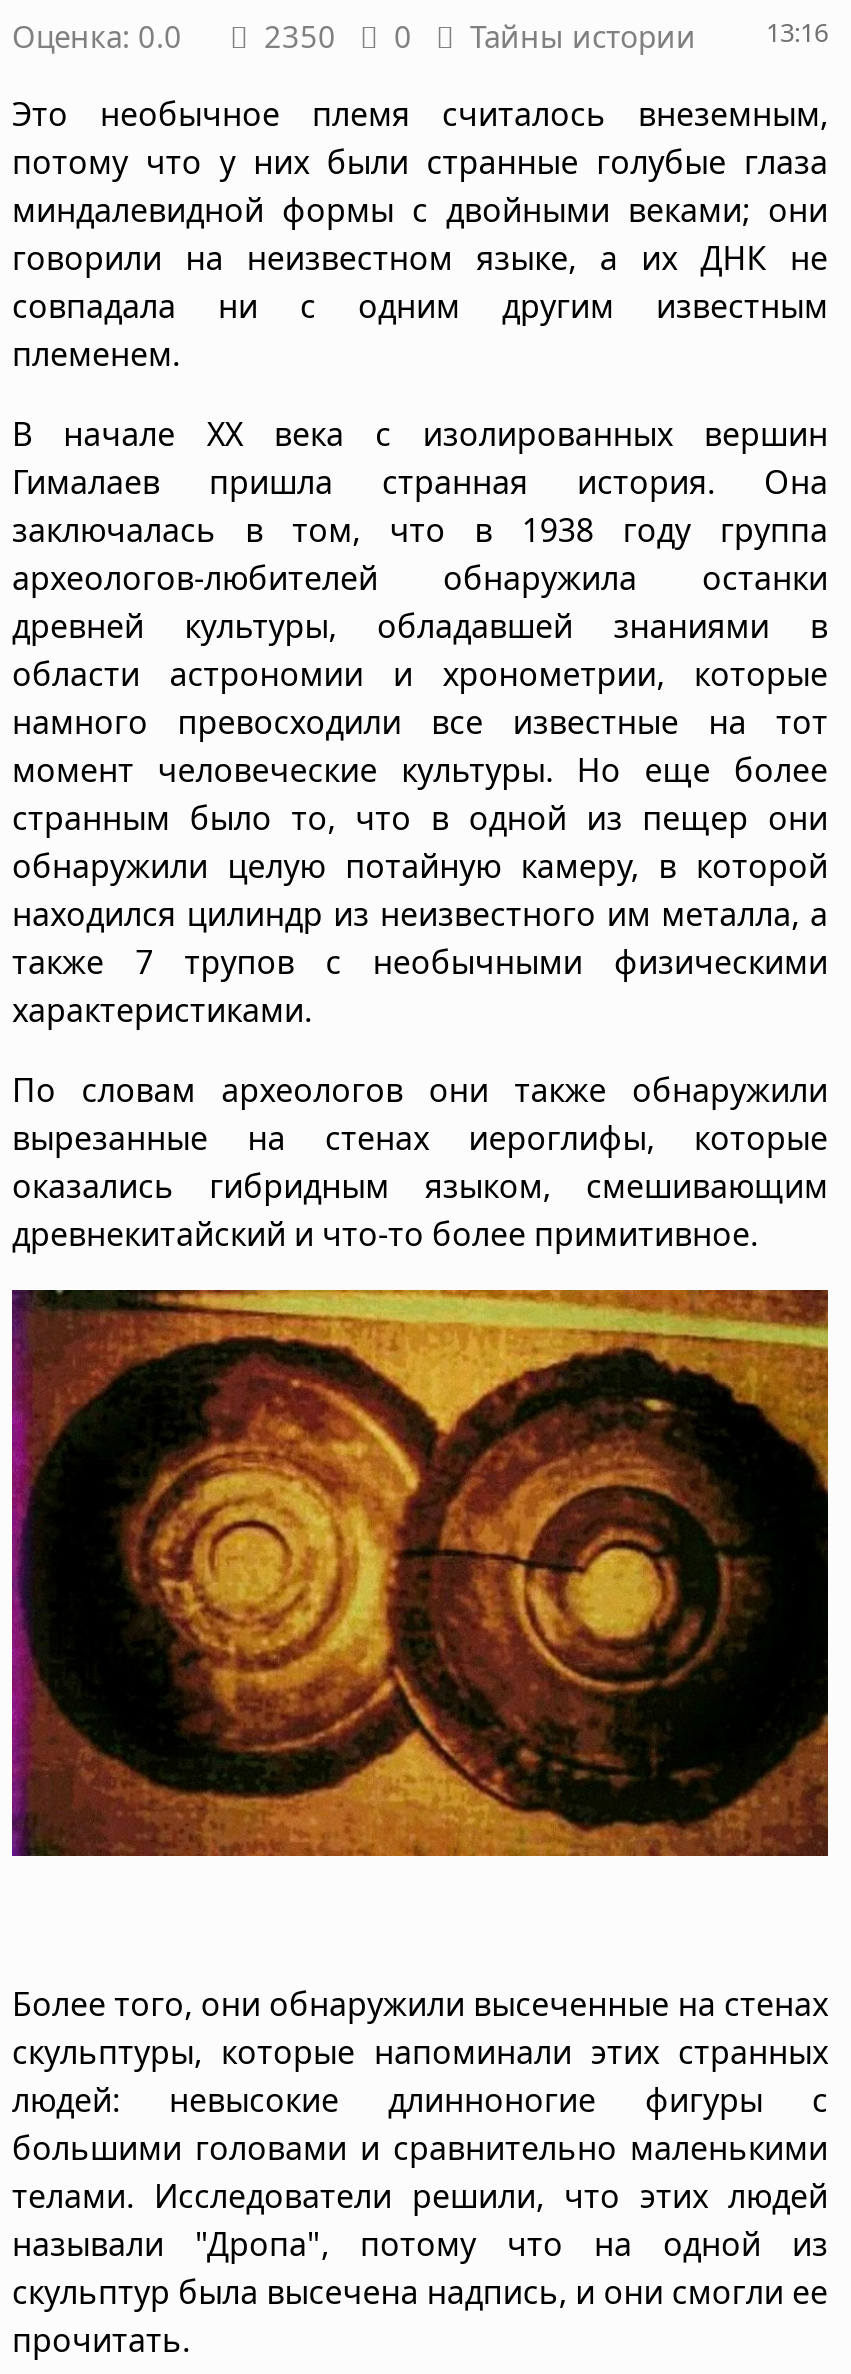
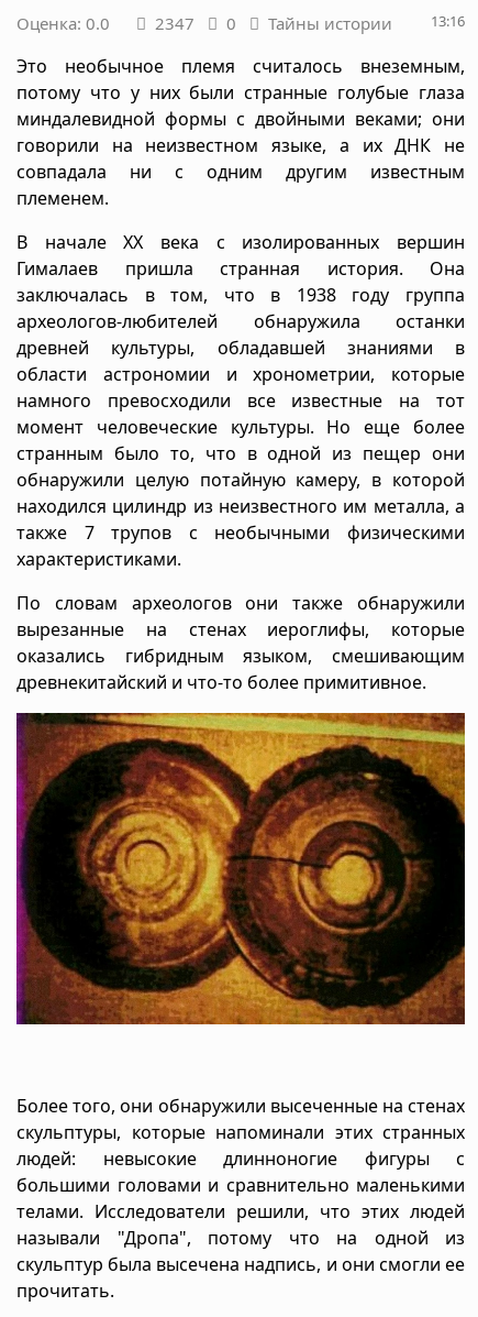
- Оценка: 0.0 2350 0 Тайны истории 13:16
+ Оценка: 0.0 2347 0 Тайны истории 13:16
